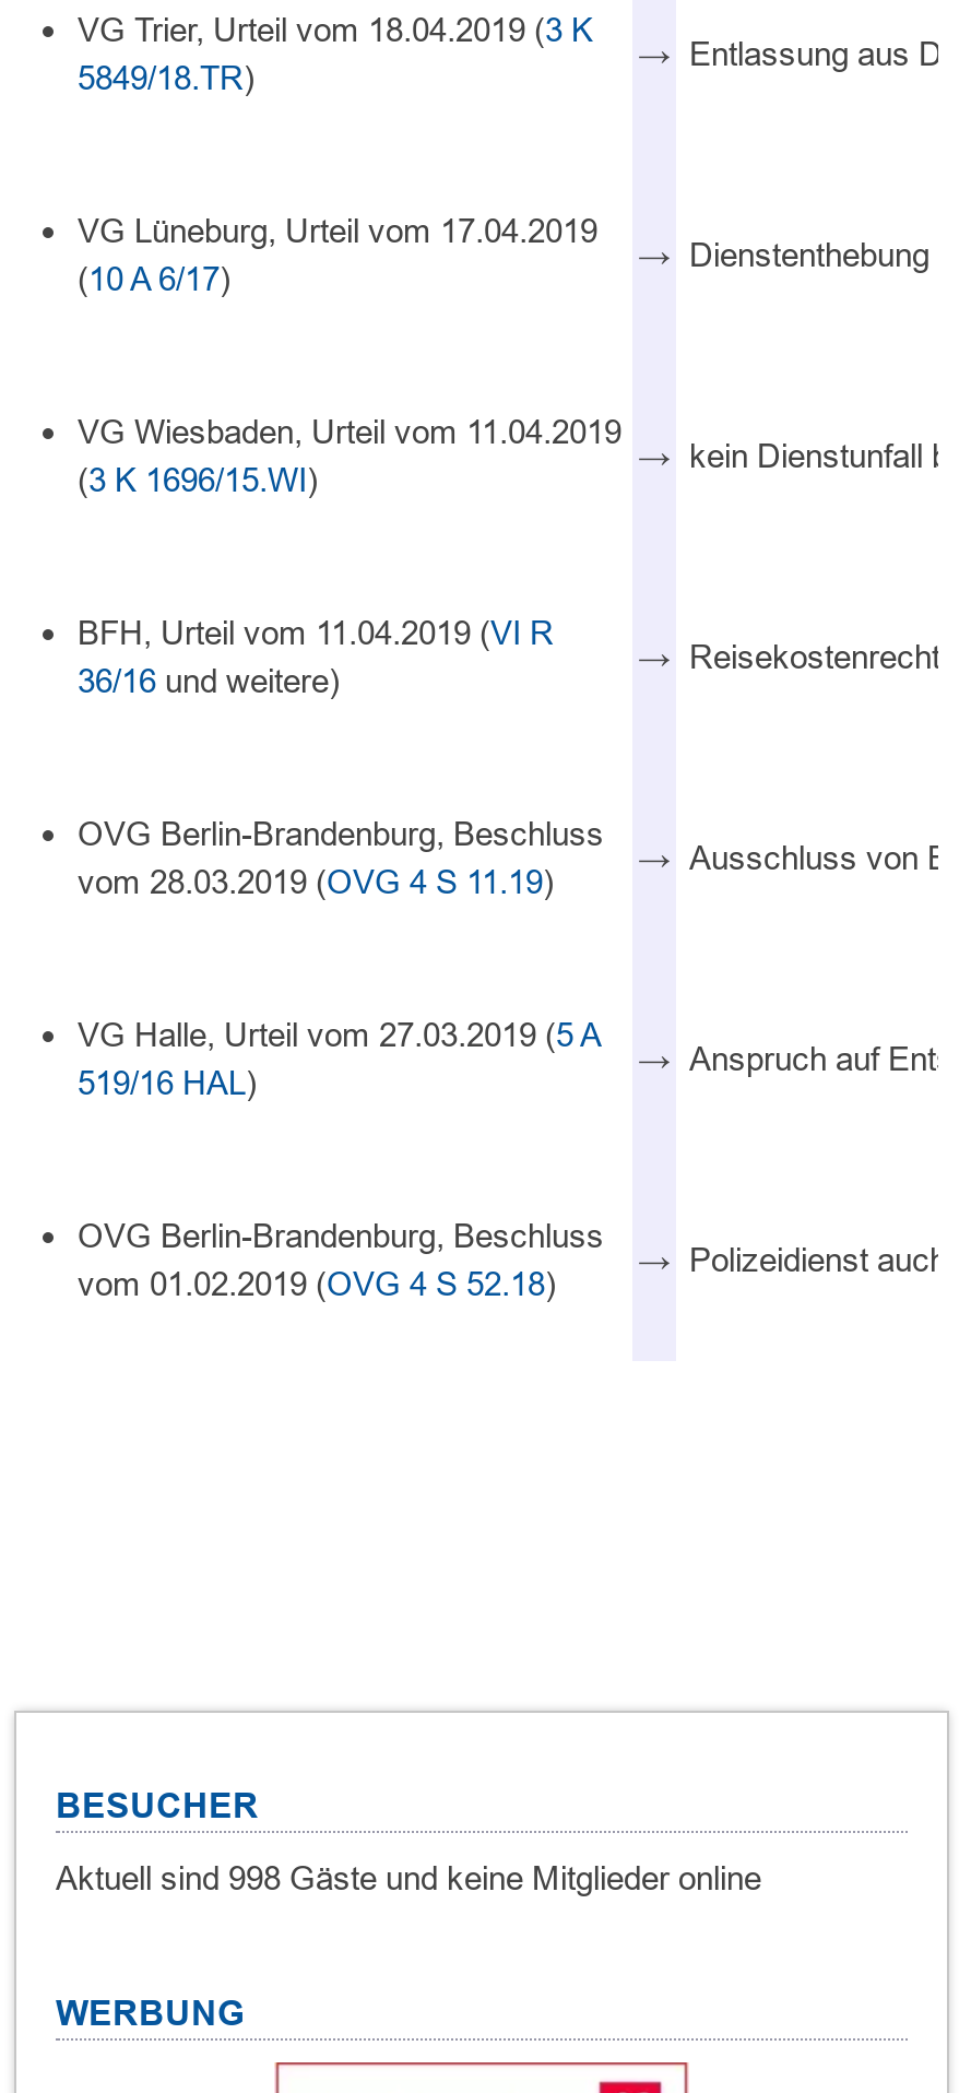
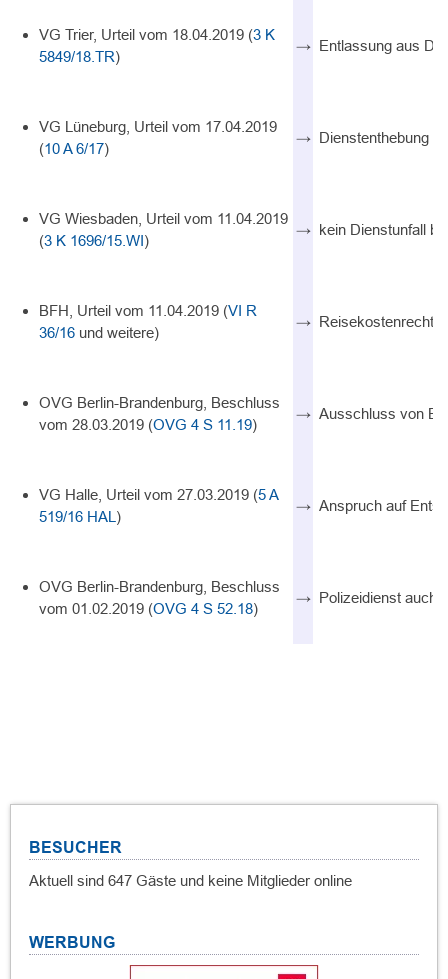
- Aktuell sind 998 Gäste und keine Mitglieder online
+ Aktuell sind 647 Gäste und keine Mitglieder online
